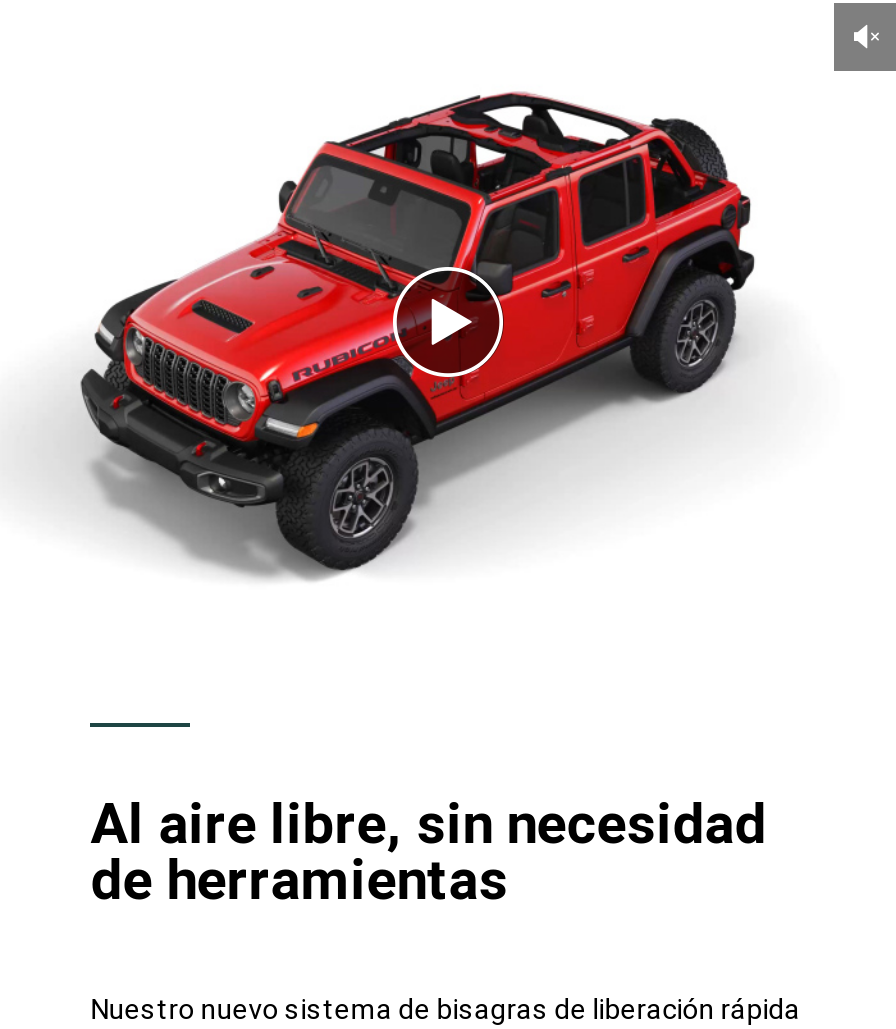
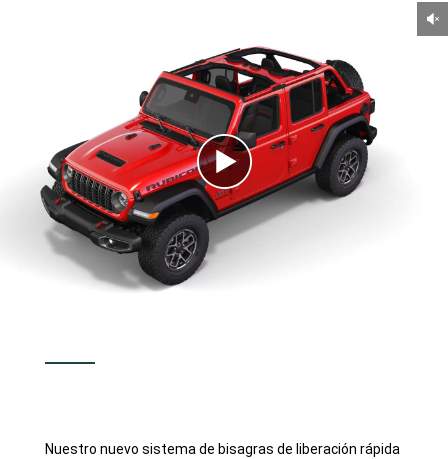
- Al aire libre, sin necesidad
- de herramientas
